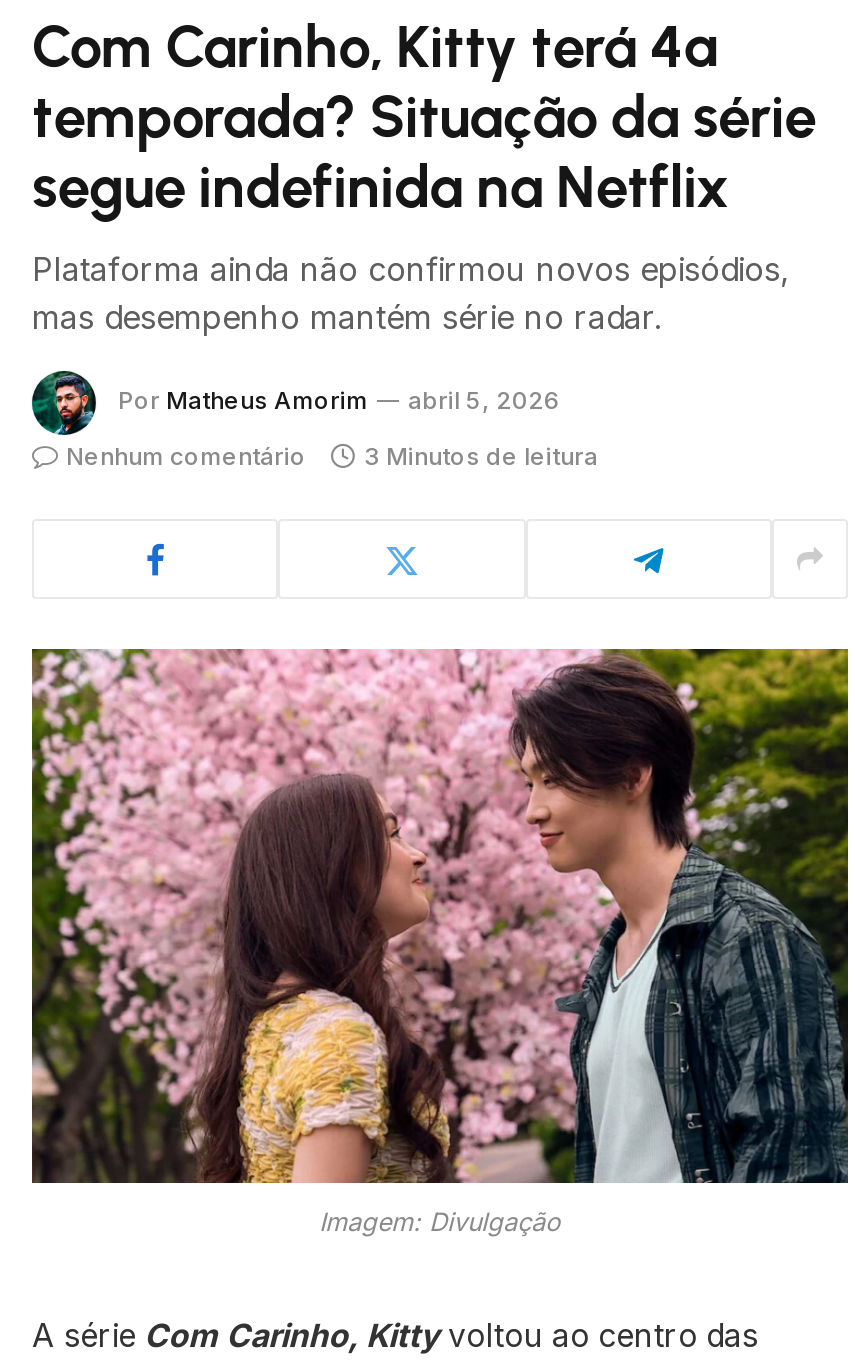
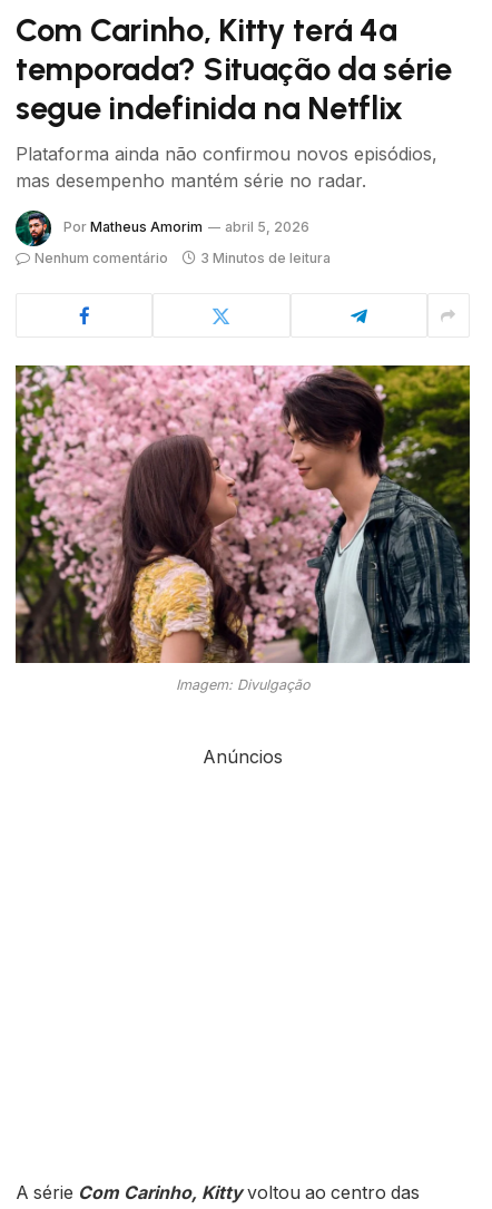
+ Anúncios
